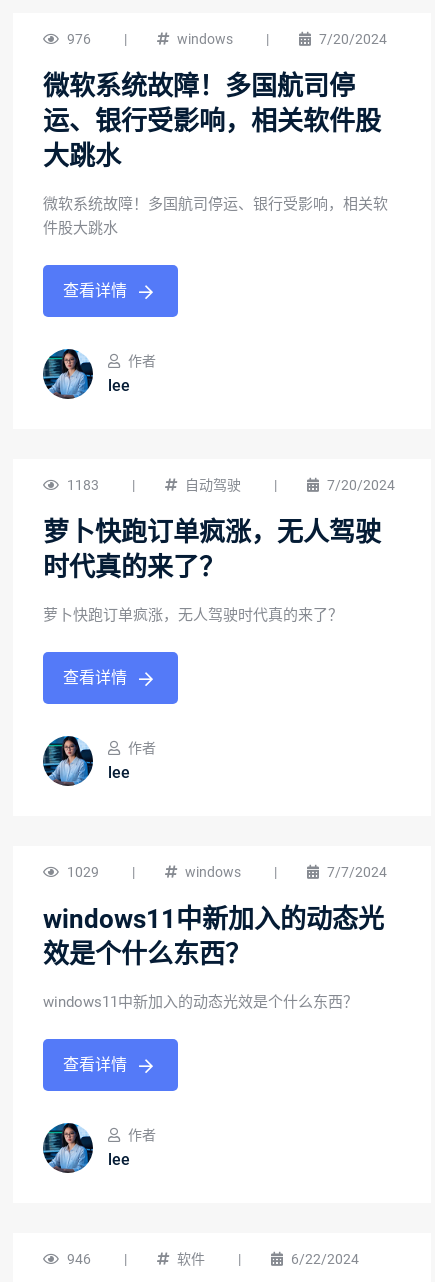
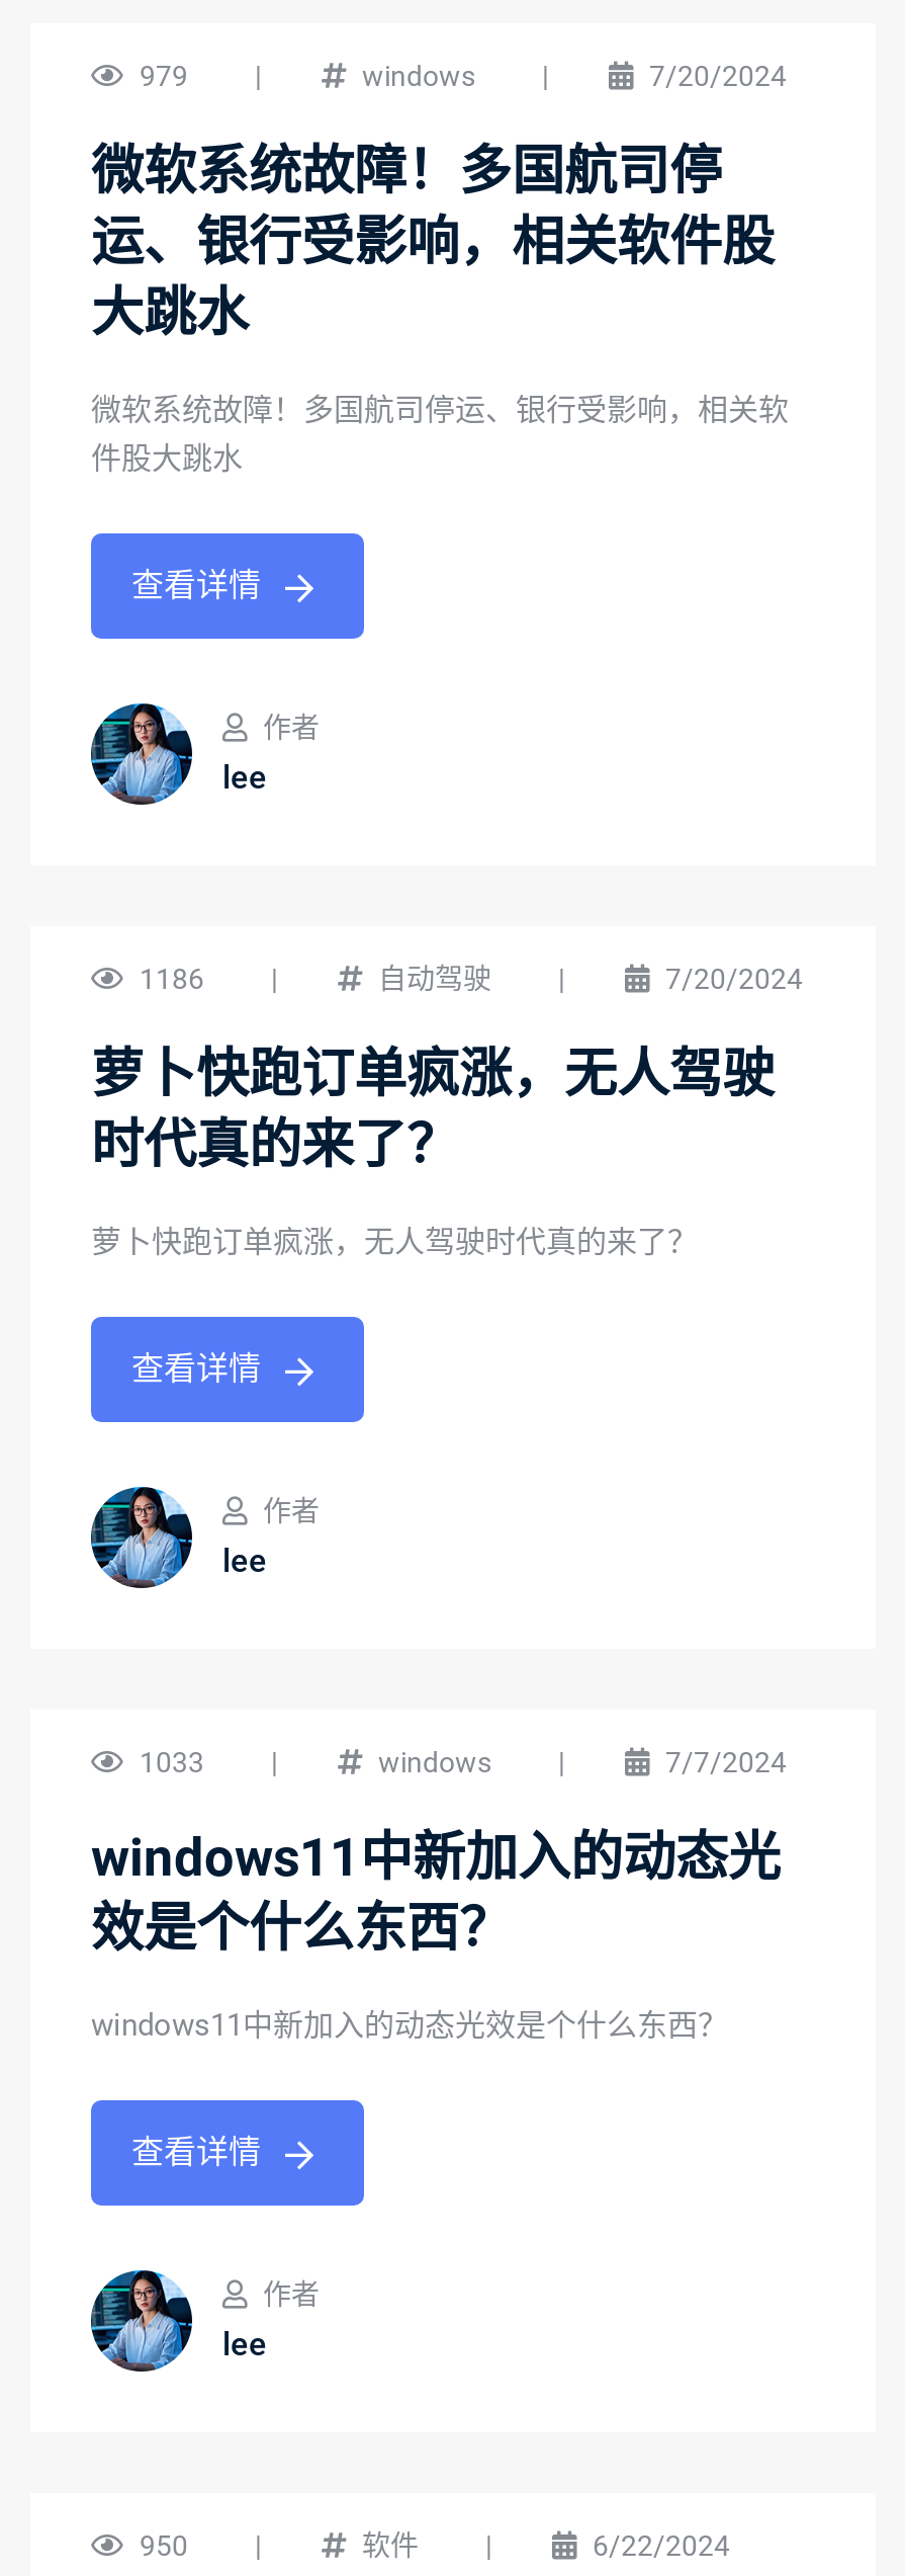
- 976
+ 979

- 1183
+ 1186

- 1029
+ 1033

- 946
+ 950
